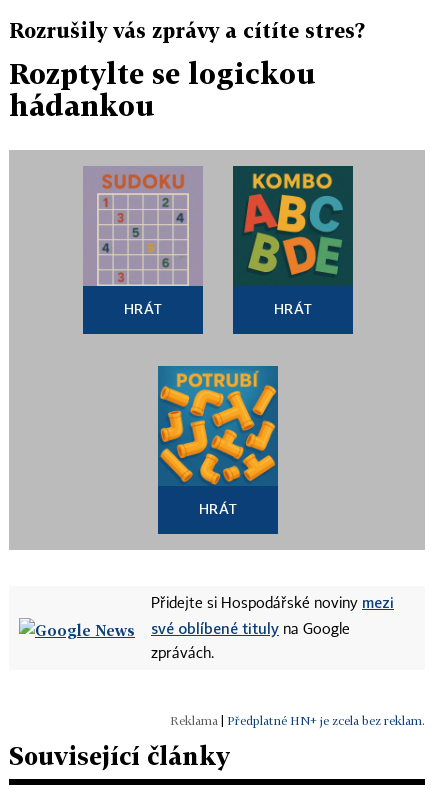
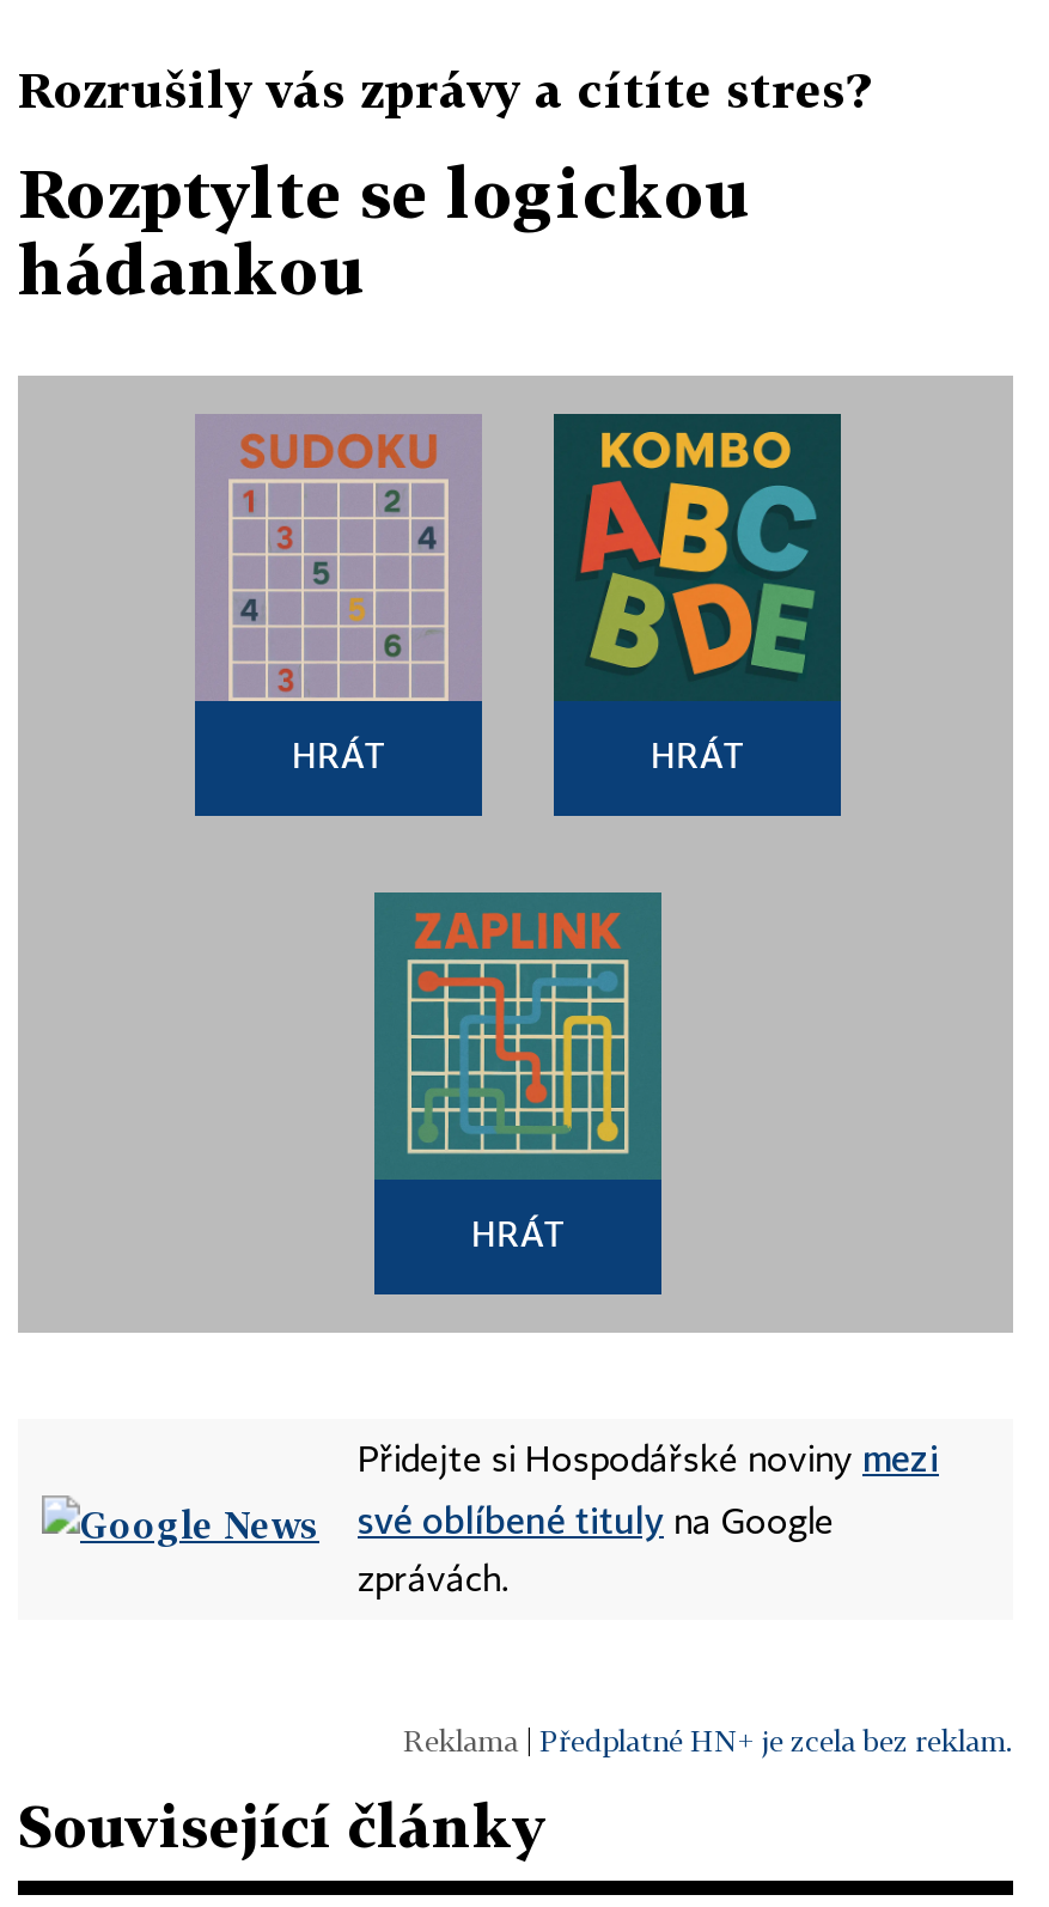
- [image]
+ [image]
